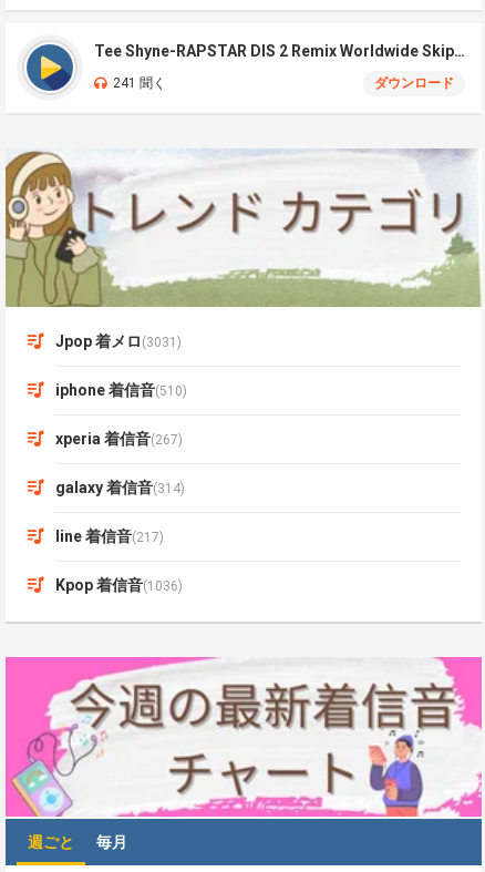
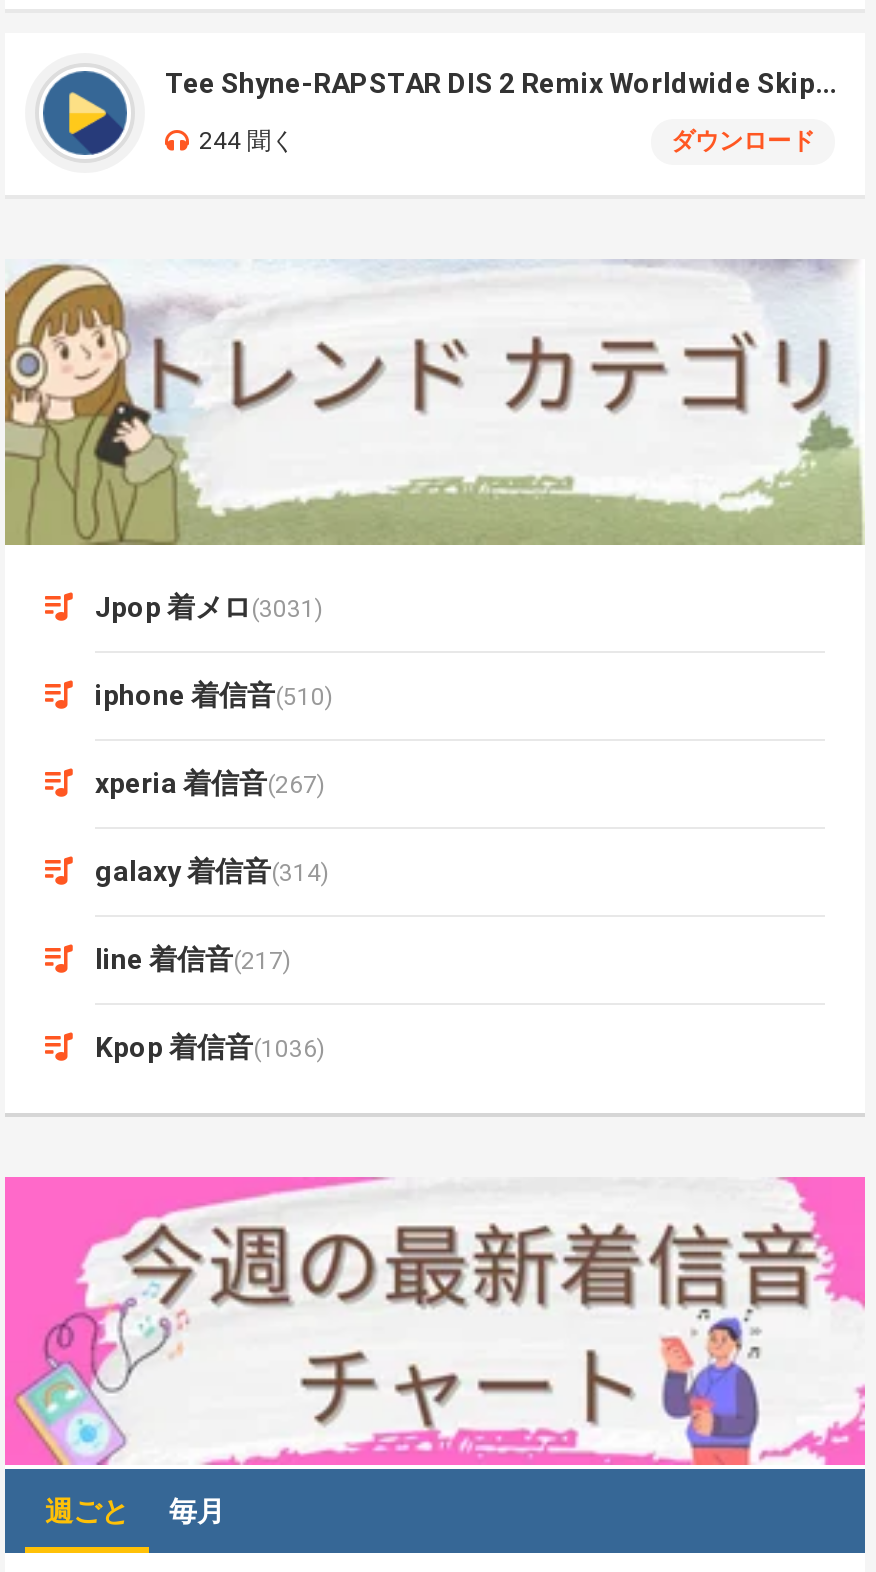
- 241 聞く
+ 244 聞く
